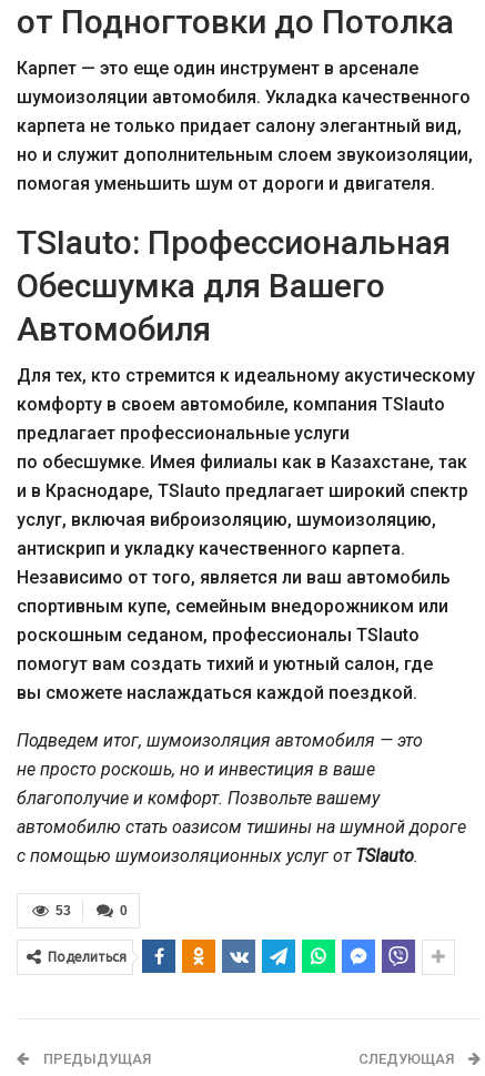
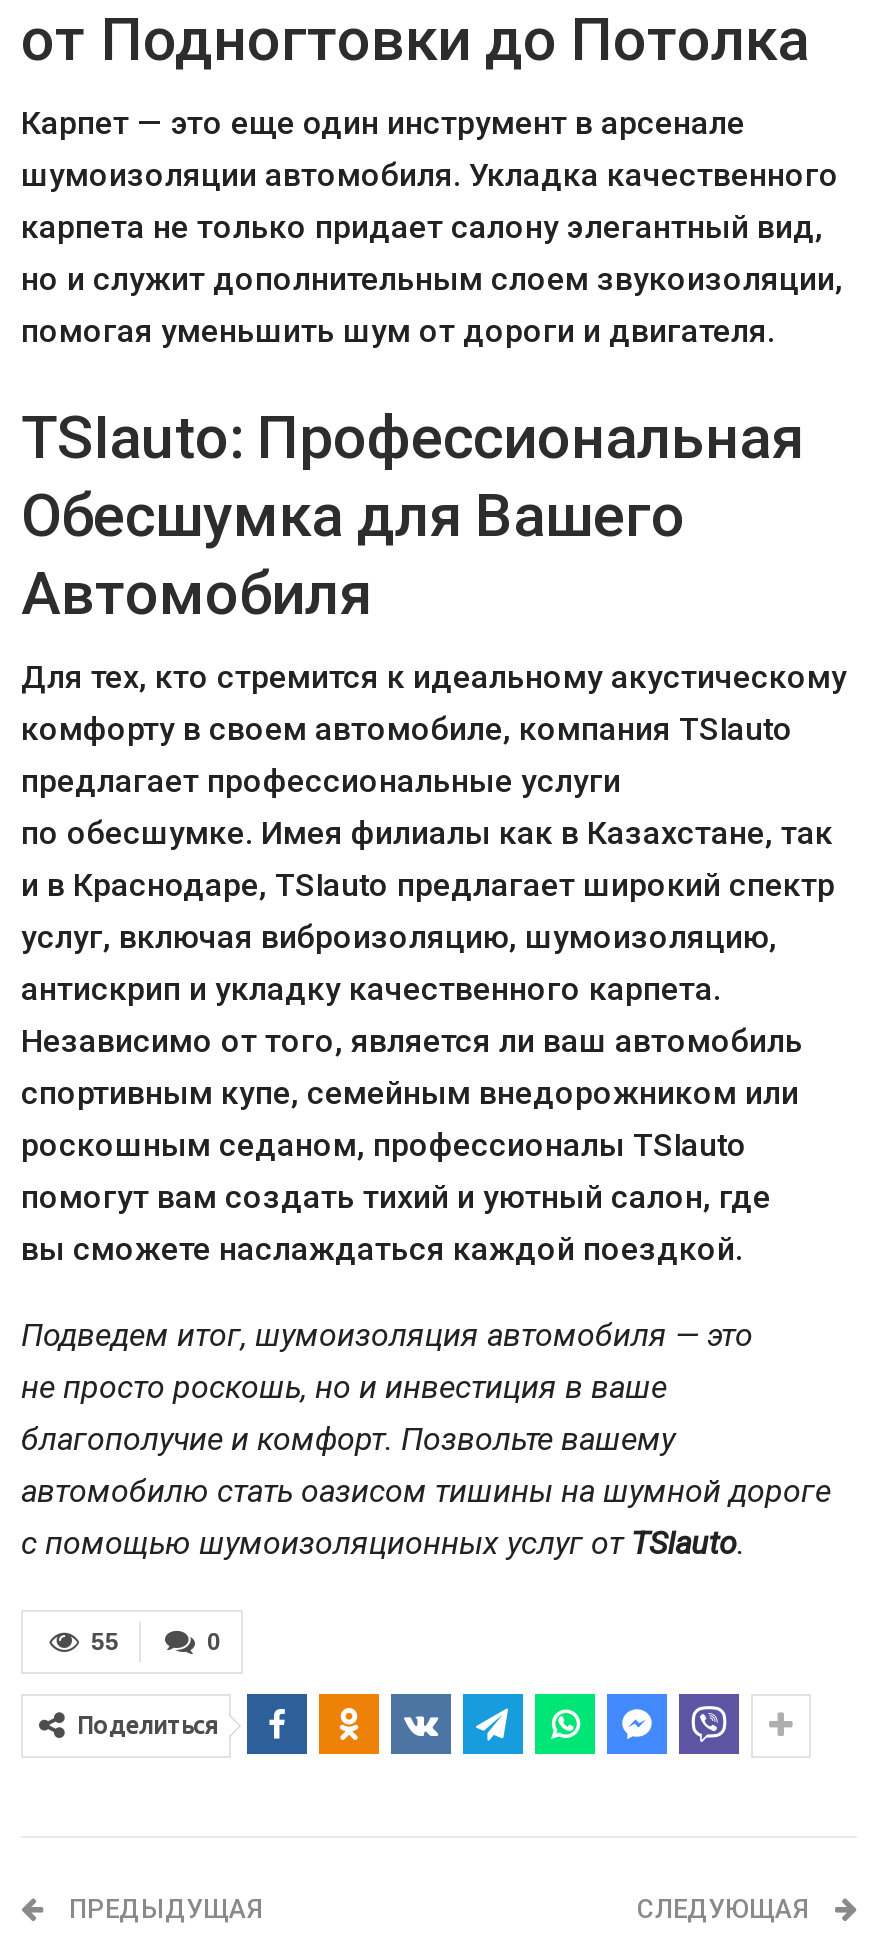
- 53
+ 55
